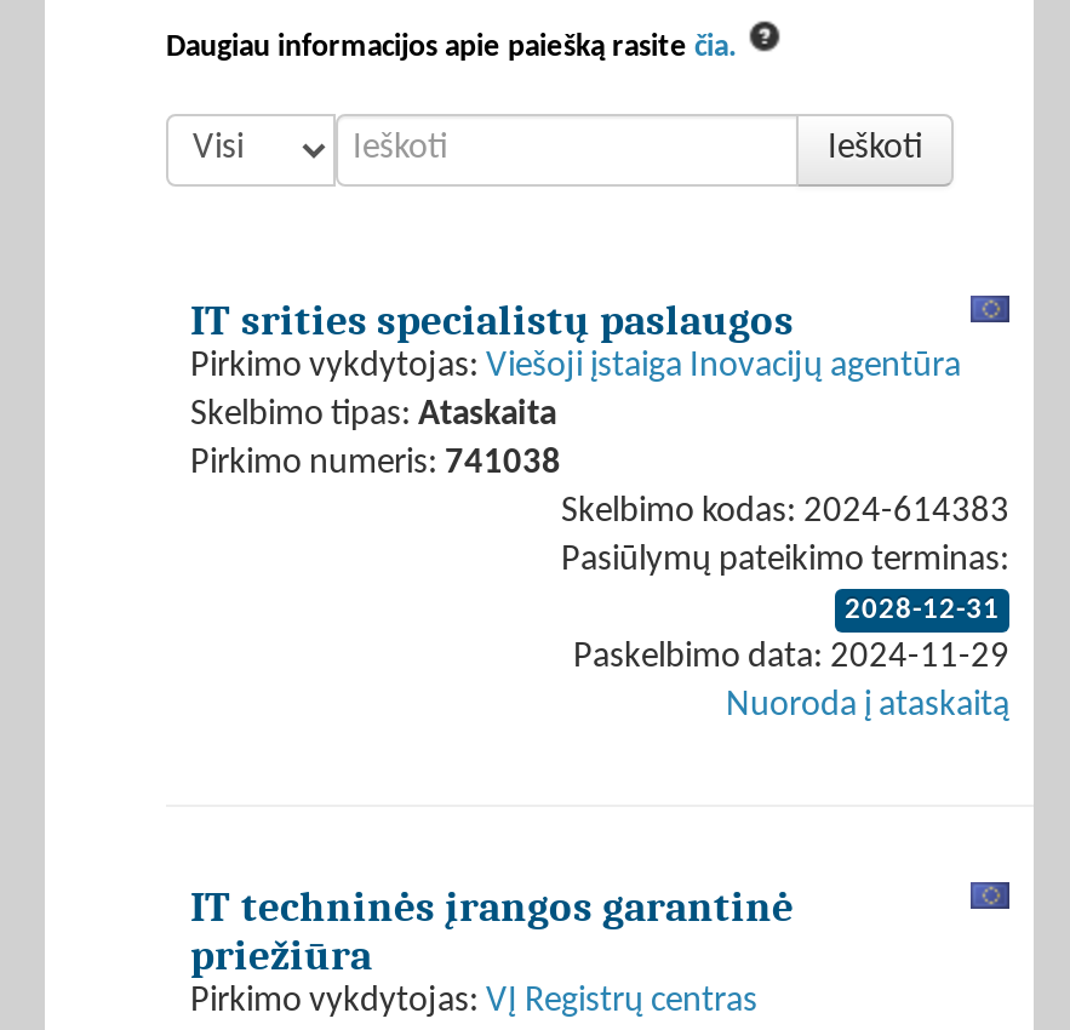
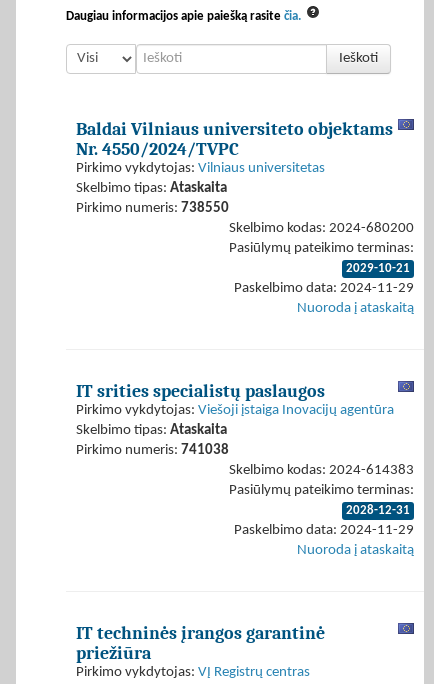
+ Baldai Vilniaus universiteto objektams
+ Nr. 4550/2024/TVPC
+ Pirkimo vykdytojas: Vilniaus universitetas
+ Skelbimo tipas: Ataskaita
+ Pirkimo numeris: 738550
+ Skelbimo kodas: 2024-680200
+ Pasiūlymų pateikimo terminas:
+ 2029-10-21
+ Paskelbimo data: 2024-11-29
+ Nuoroda į ataskaitą
